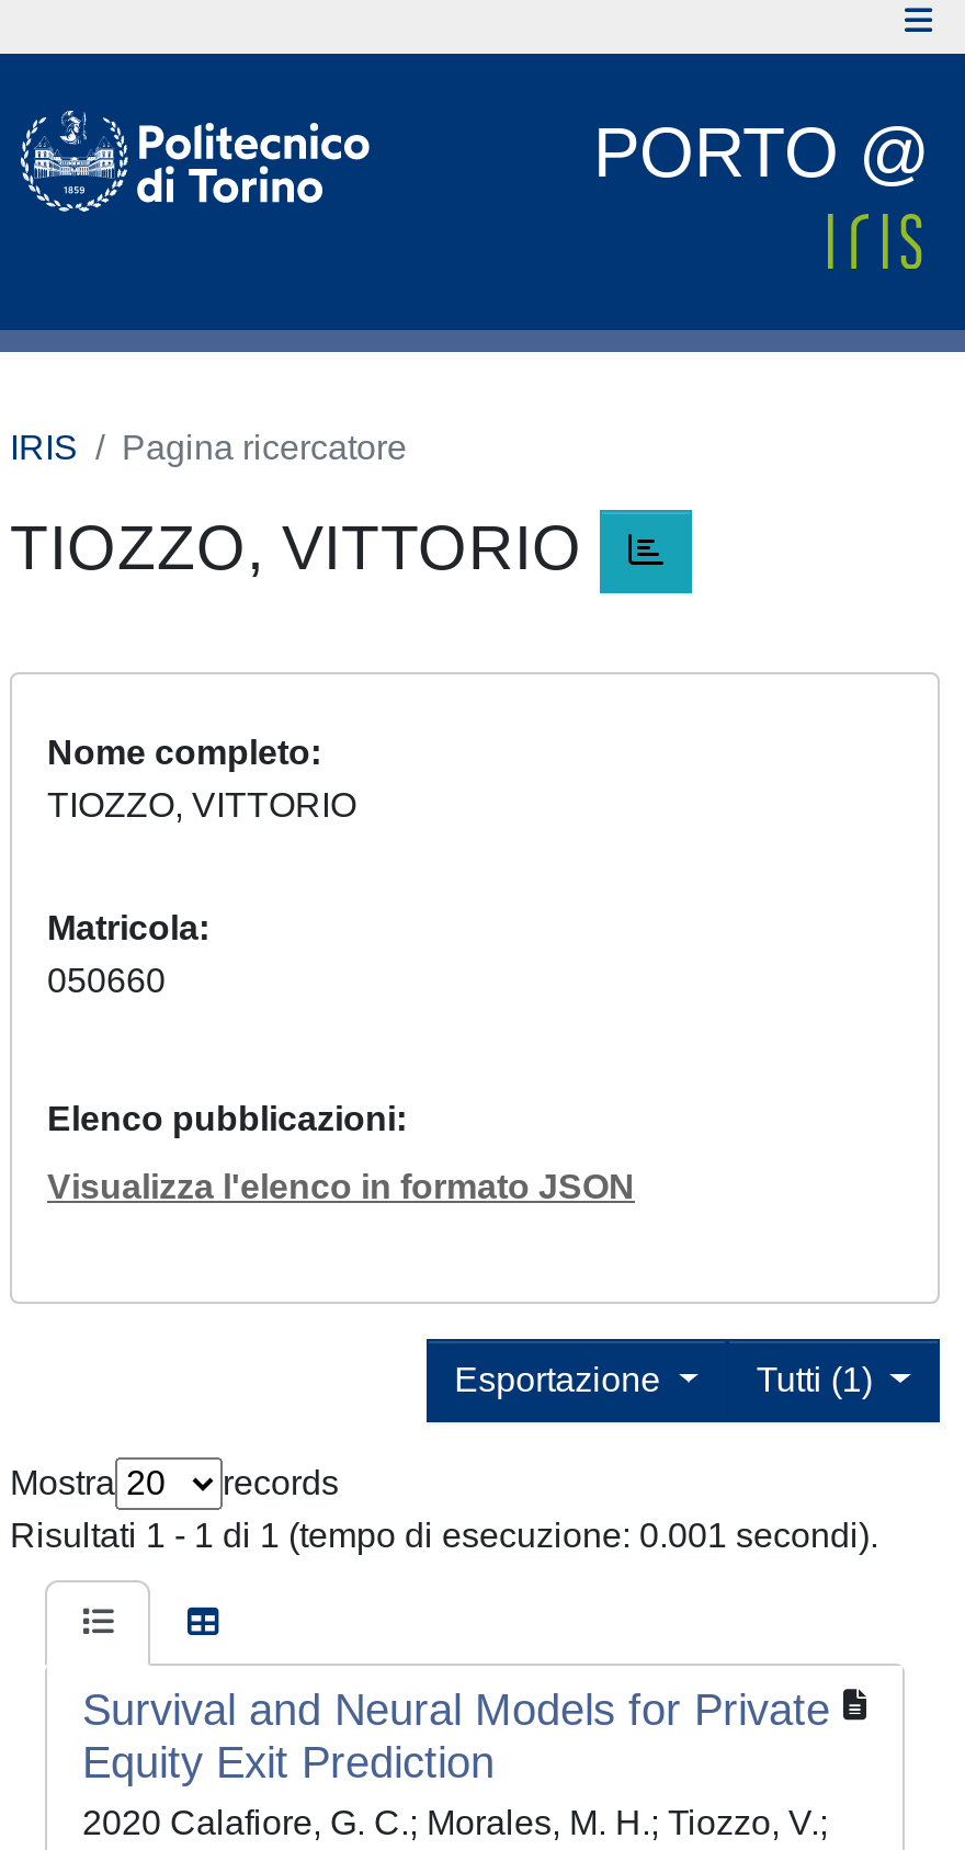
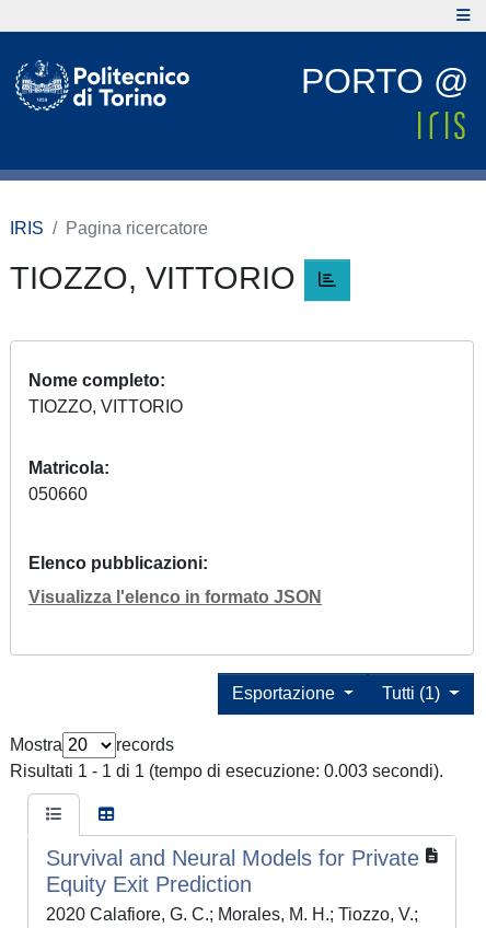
- Risultati 1 - 1 di 1 (tempo di esecuzione: 0.001 secondi).
+ Risultati 1 - 1 di 1 (tempo di esecuzione: 0.003 secondi).
